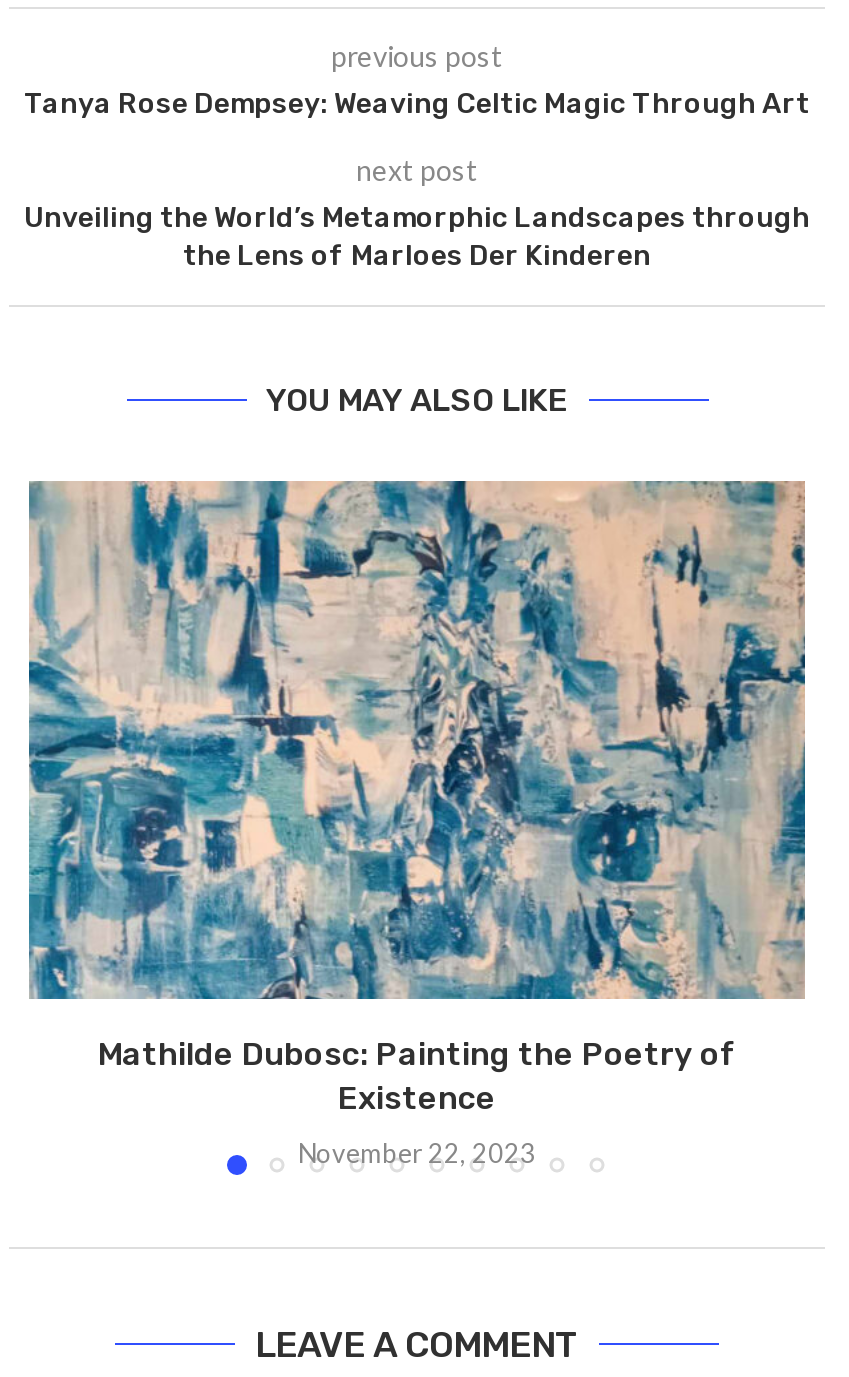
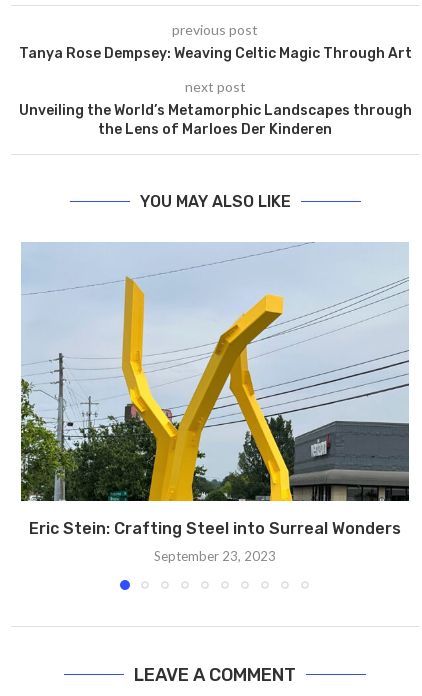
- [image]
- Mathilde Dubosc: Painting the Poetry of
- Existence
+ [image]
+ Eric Stein: Crafting Steel into Surreal Wonders

- November 22, 2023
+ September 23, 2023
